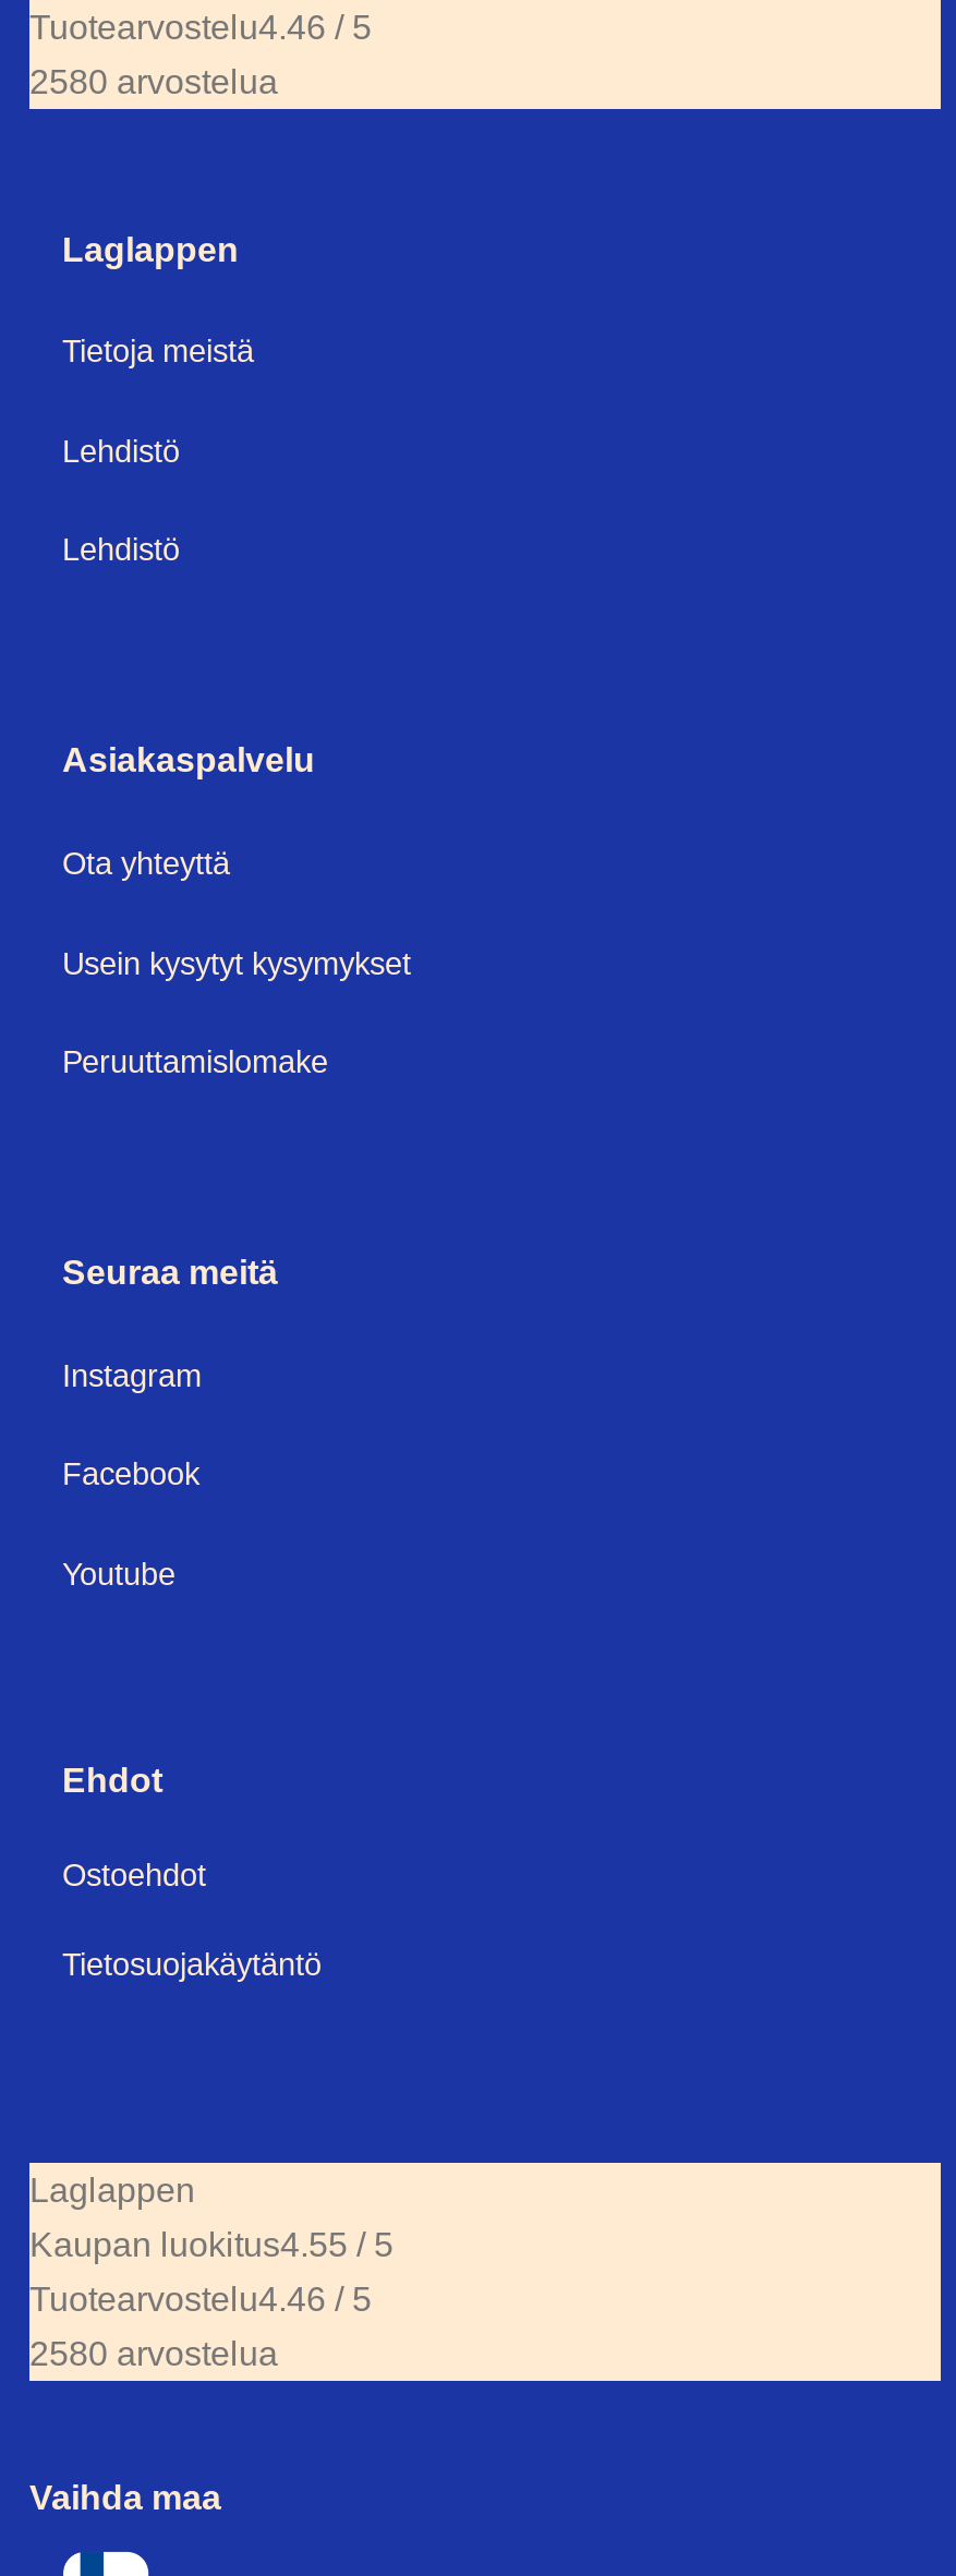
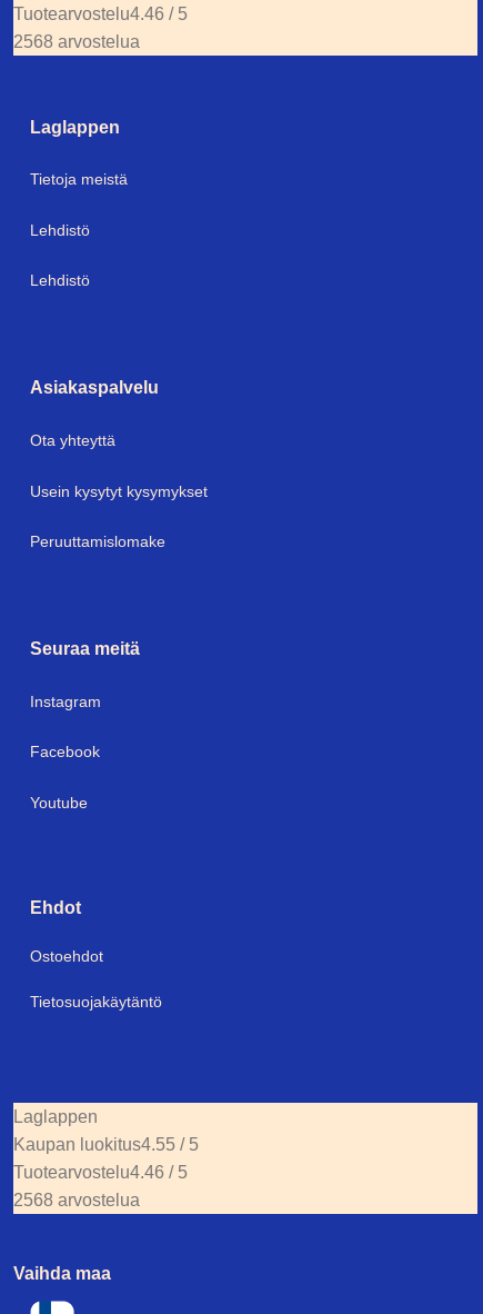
- 2580 arvostelua
+ 2568 arvostelua

- 2580 arvostelua
+ 2568 arvostelua
